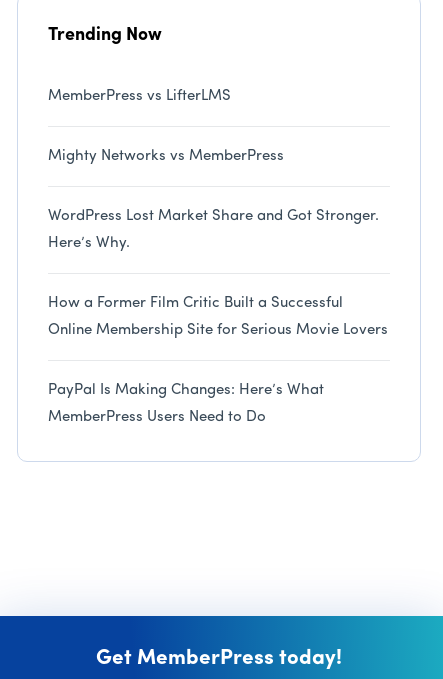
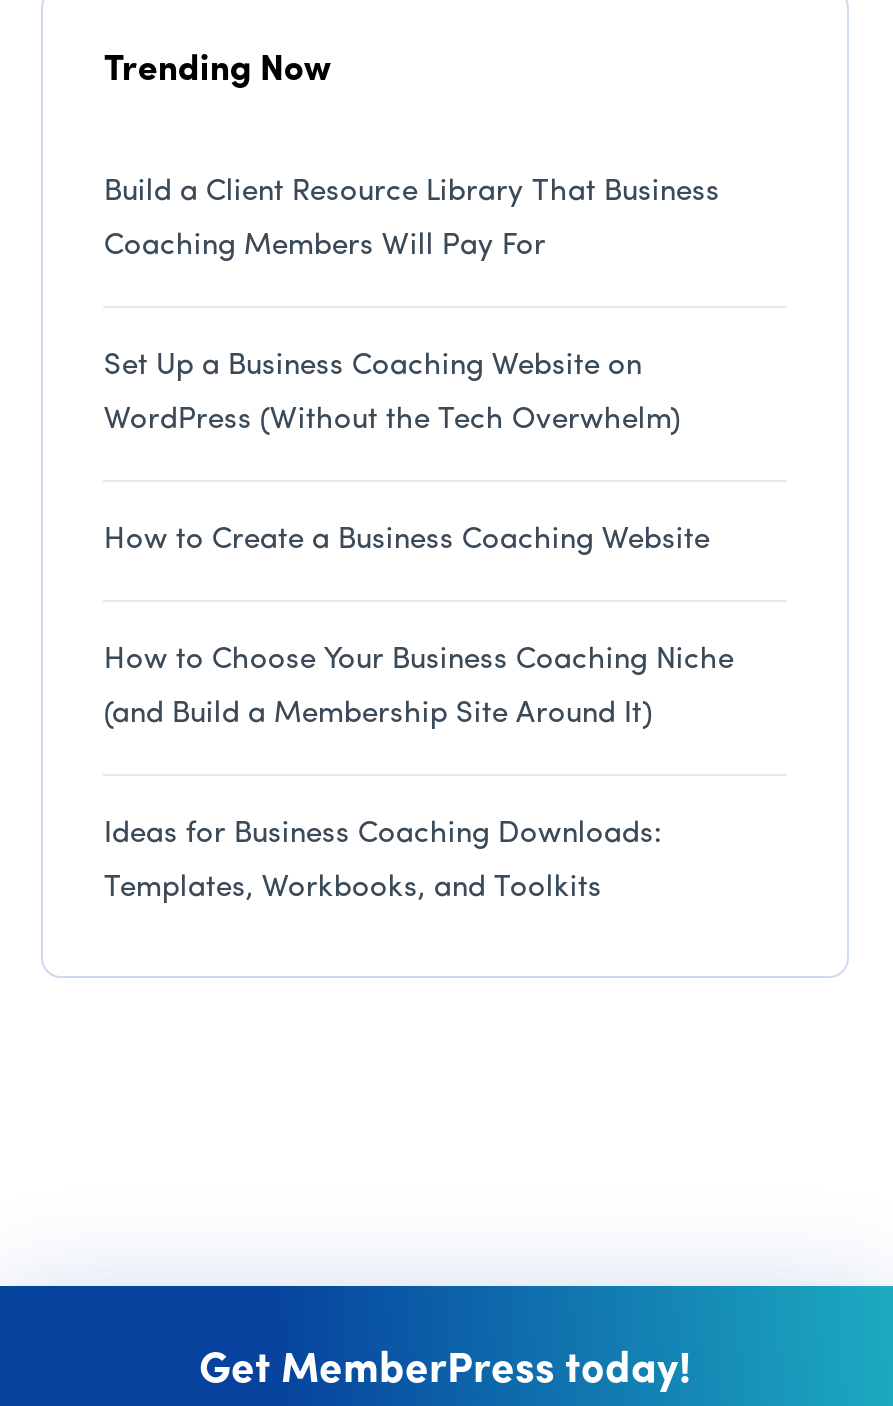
- MemberPress vs LifterLMS
+ Build a Client Resource Library That Business
+ Coaching Members Will Pay For

- Mighty Networks vs MemberPress
+ Set Up a Business Coaching Website on
+ WordPress (Without the Tech Overwhelm)

- WordPress Lost Market Share and Got Stronger.
- Here’s Why.
+ How to Create a Business Coaching Website

- How a Former Film Critic Built a Successful
- Online Membership Site for Serious Movie Lovers
+ How to Choose Your Business Coaching Niche
+ (and Build a Membership Site Around It)

- PayPal Is Making Changes: Here’s What
- MemberPress Users Need to Do
+ Ideas for Business Coaching Downloads:
+ Templates, Workbooks, and Toolkits
